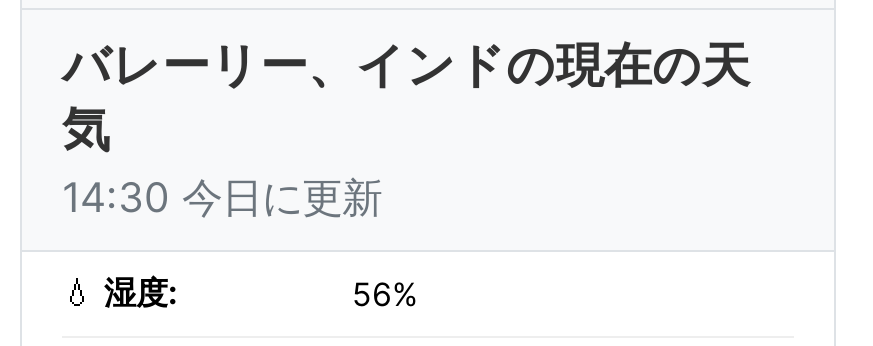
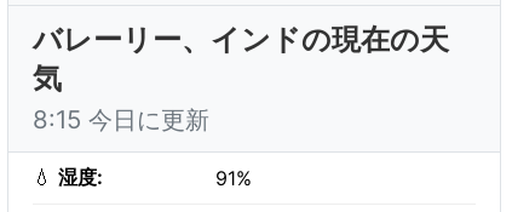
- 14:30 今日に更新
+ 8:15 今日に更新

- 56%
+ 91%
